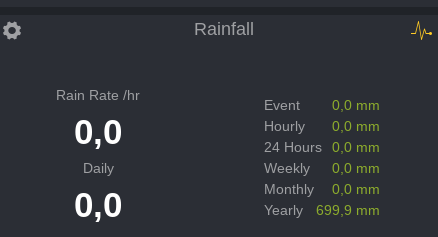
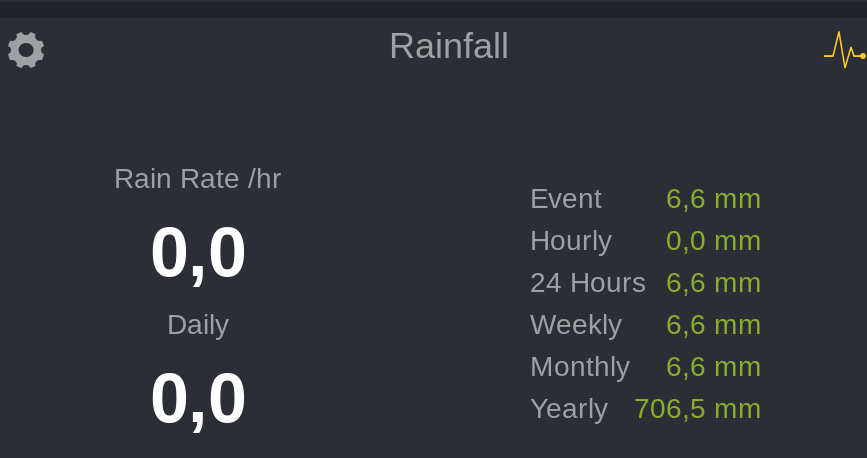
- Event 0,0 mm
+ Event 6,6 mm

- 24 Hours 0,0 mm
+ 24 Hours 6,6 mm

- Weekly 0,0 mm
+ Weekly 6,6 mm

- Monthly 0,0 mm
+ Monthly 6,6 mm

- Yearly 699,9 mm
+ Yearly 706,5 mm
